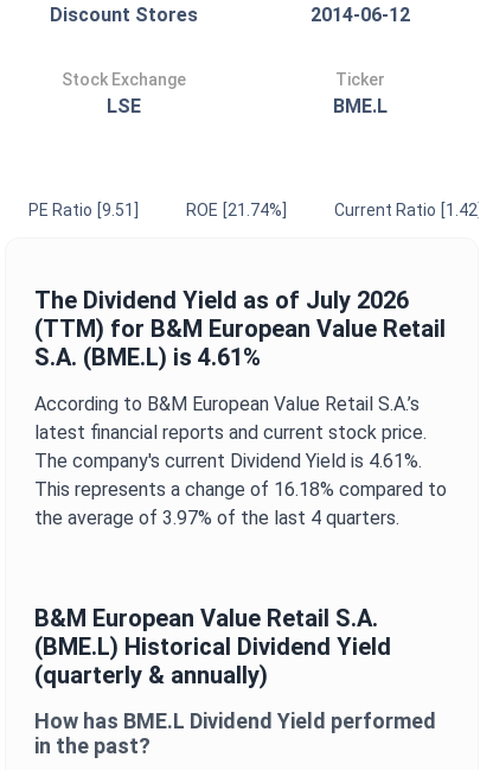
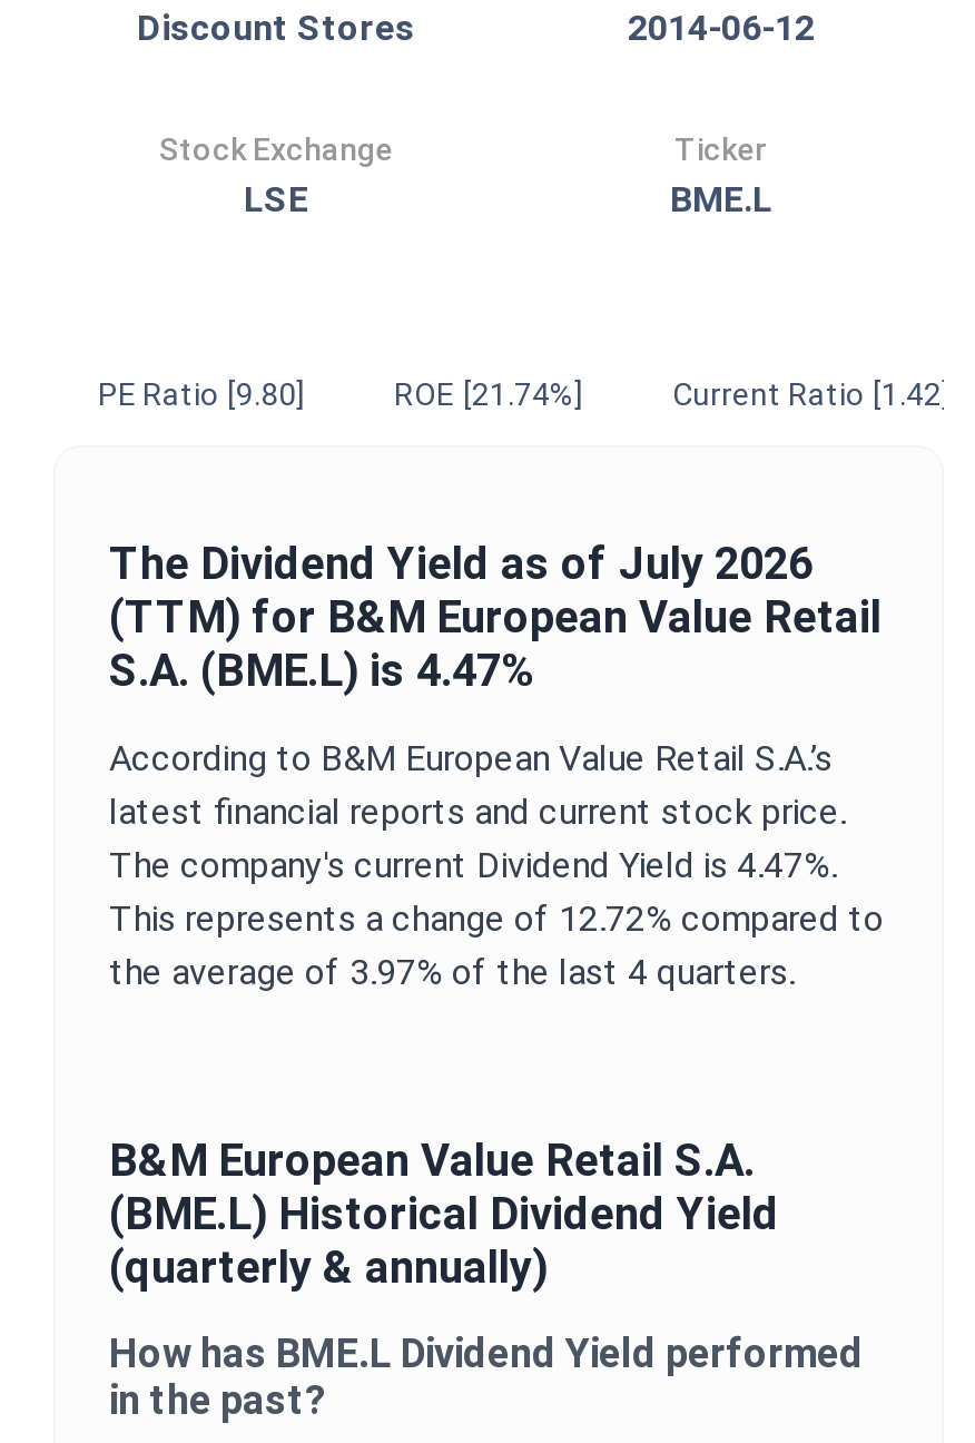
- PE Ratio [9.51]
+ PE Ratio [9.80]

- S.A. (BME.L) is 4.61%
+ S.A. (BME.L) is 4.47%

- The company's current Dividend Yield is 4.61%.
+ The company's current Dividend Yield is 4.47%.

- This represents a change of 16.18% compared to
+ This represents a change of 12.72% compared to
